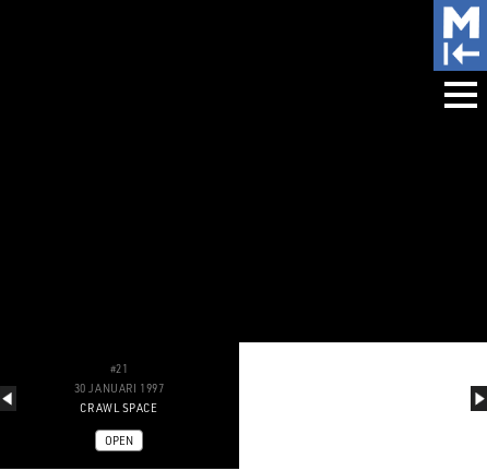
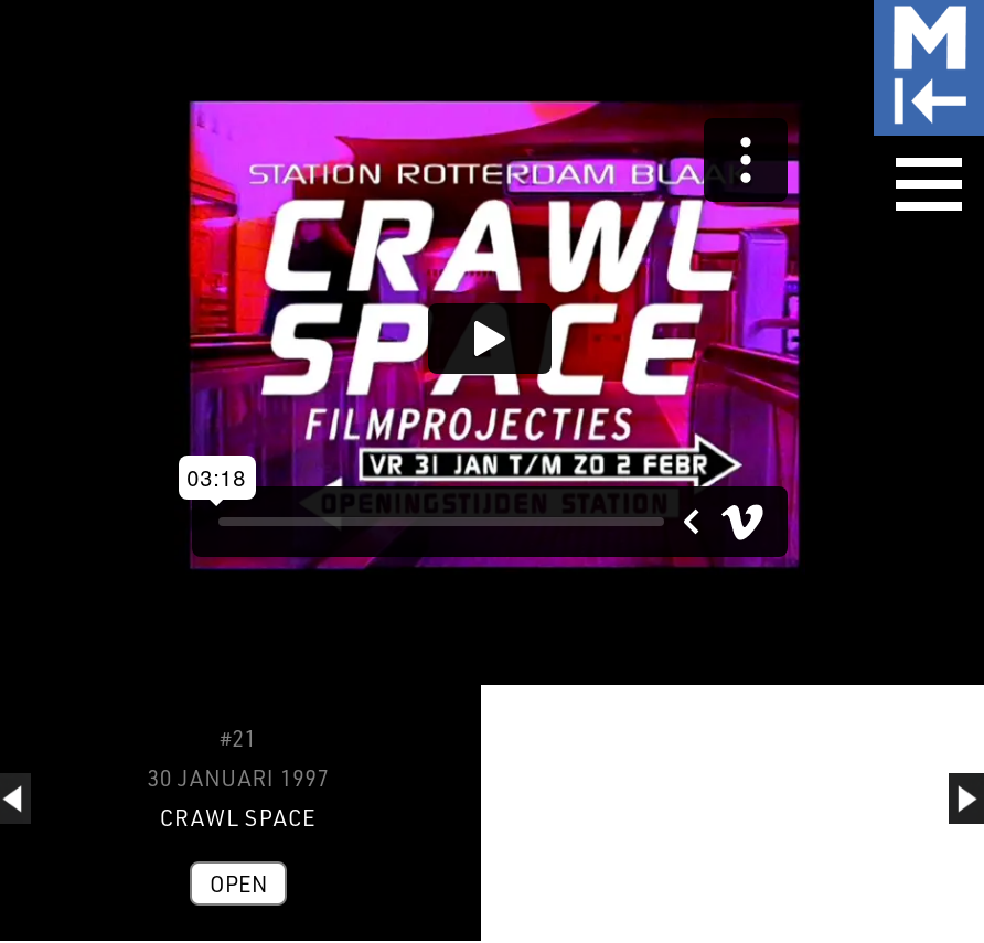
+ [image]
